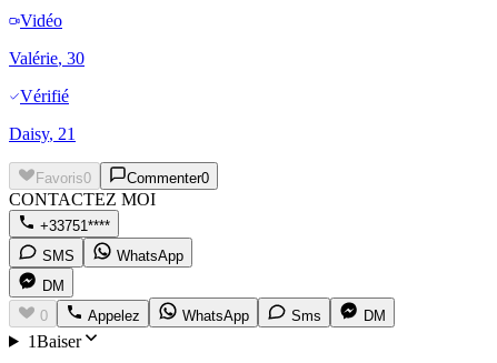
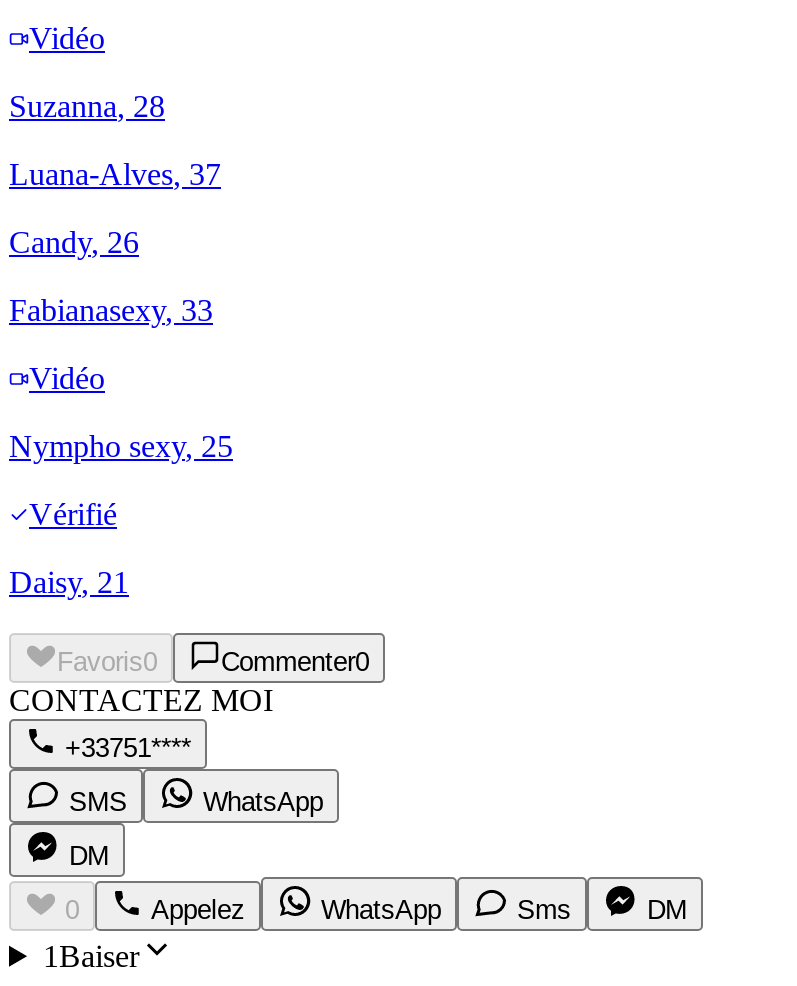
- Valérie, 30
+ Suzanna, 28
+ Luana-Alves, 37
+ Candy, 26
+ Fabianasexy, 33
+ Vidéo
+ Nympho sexy, 25
